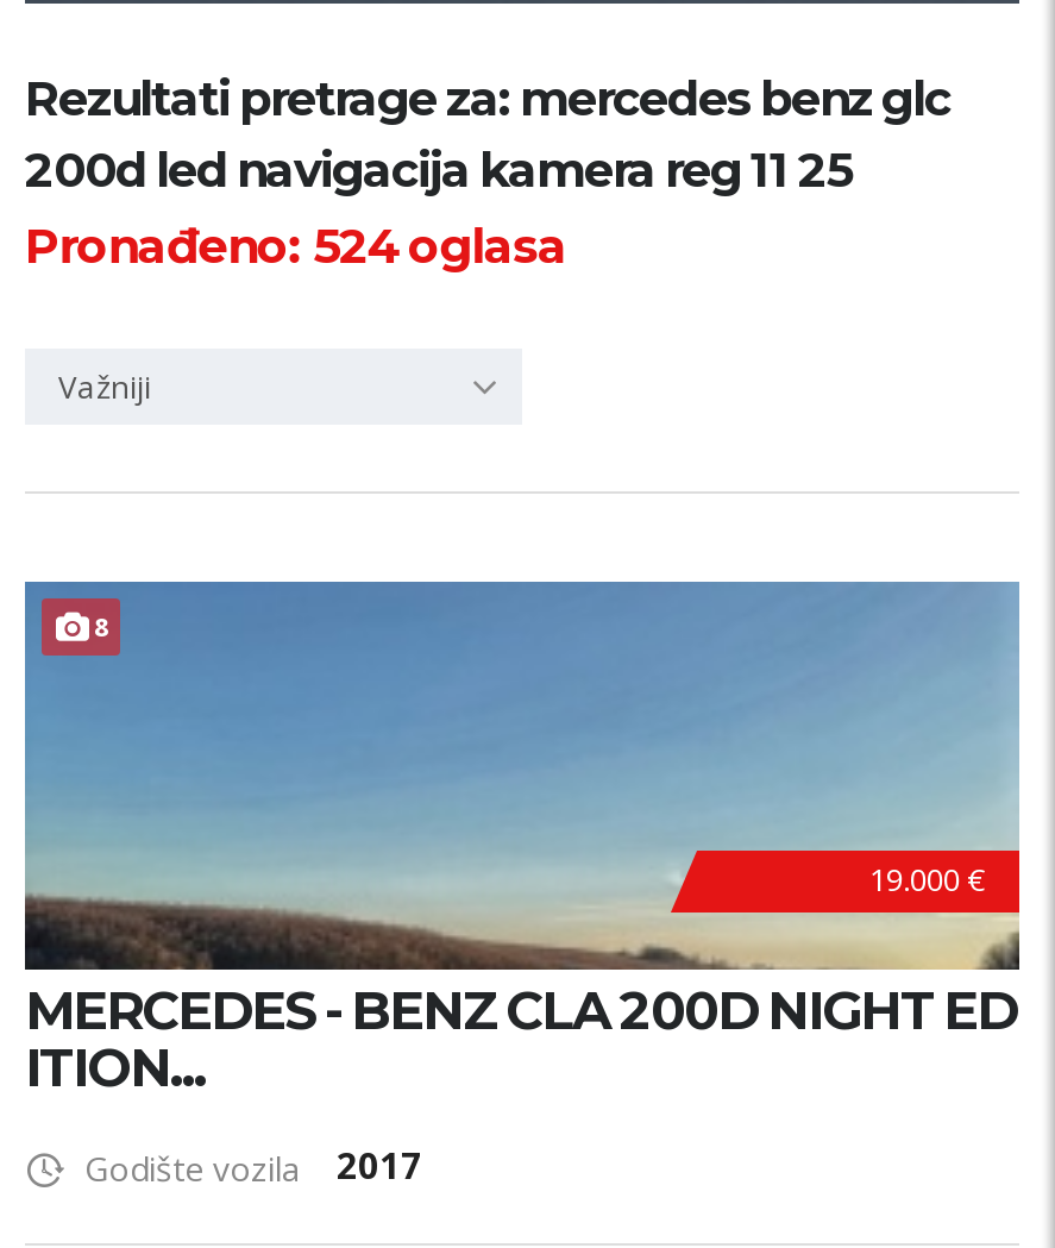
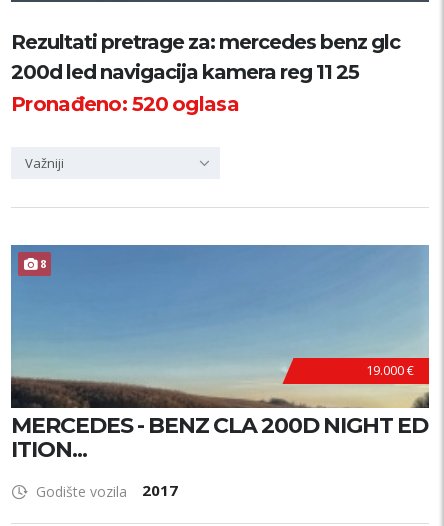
- Pronađeno: 524oglasa
+ Pronađeno: 520oglasa
